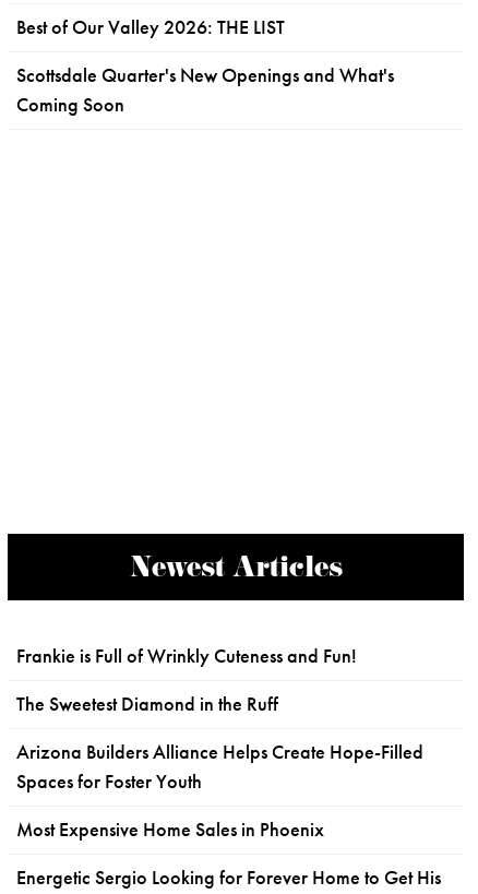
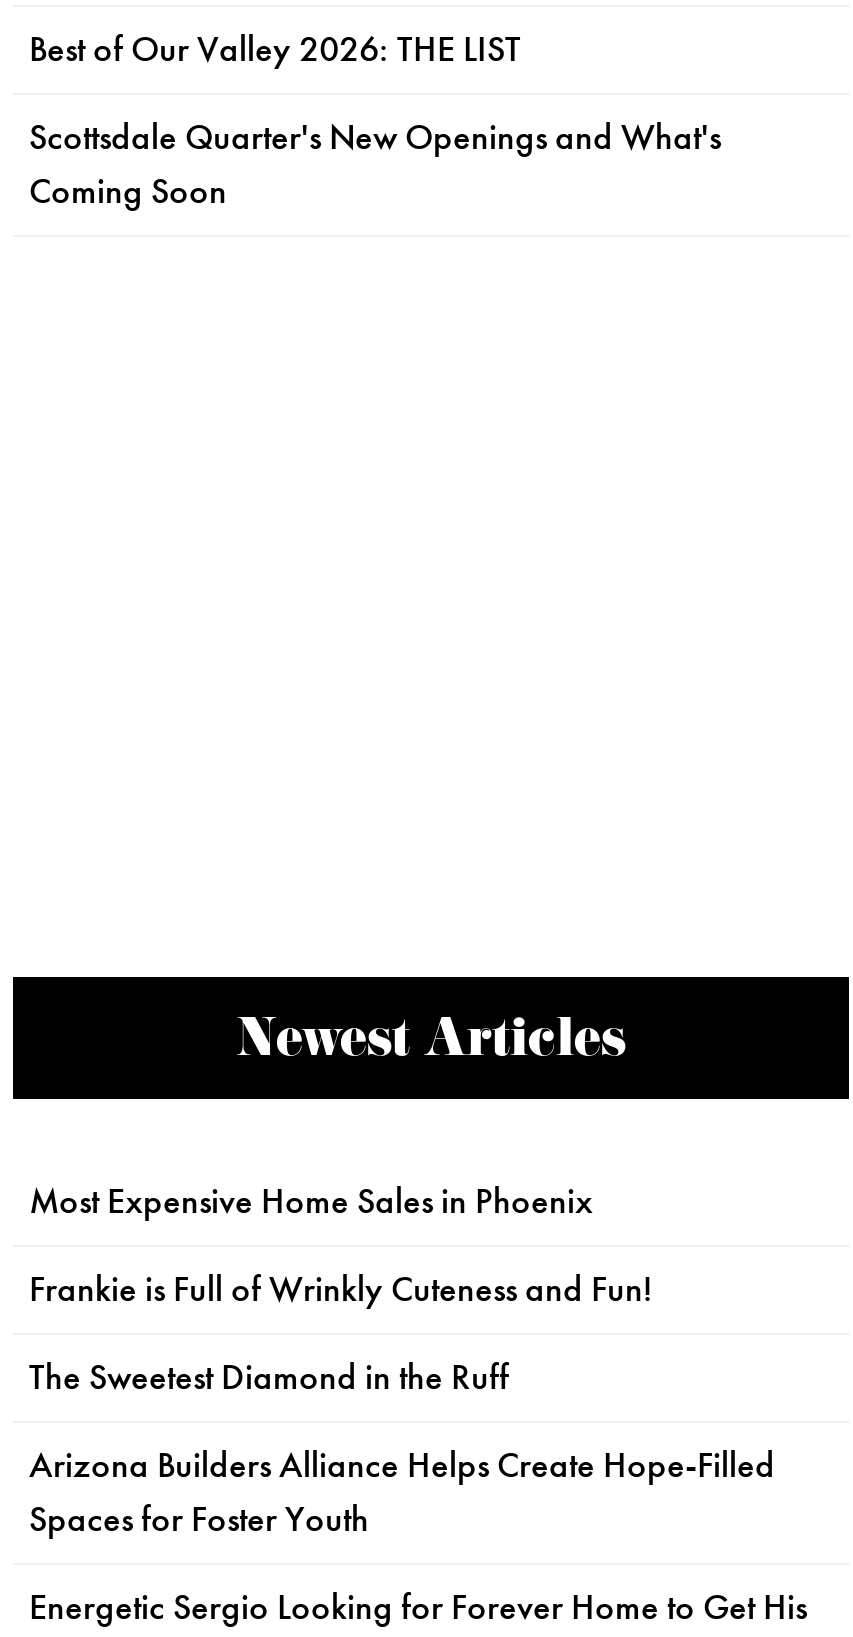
moved down: Frankie is Full of Wrinkly Cuteness and Fun! | The Sweetest Diamond in the Ruff | Arizona Builders Alliance Helps Create Hope-Filled | Spaces for Foster Youth

moved up: Most Expensive Home Sales in Phoenix
